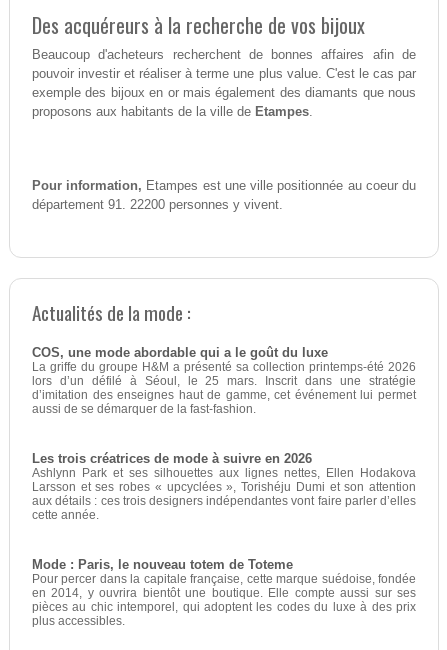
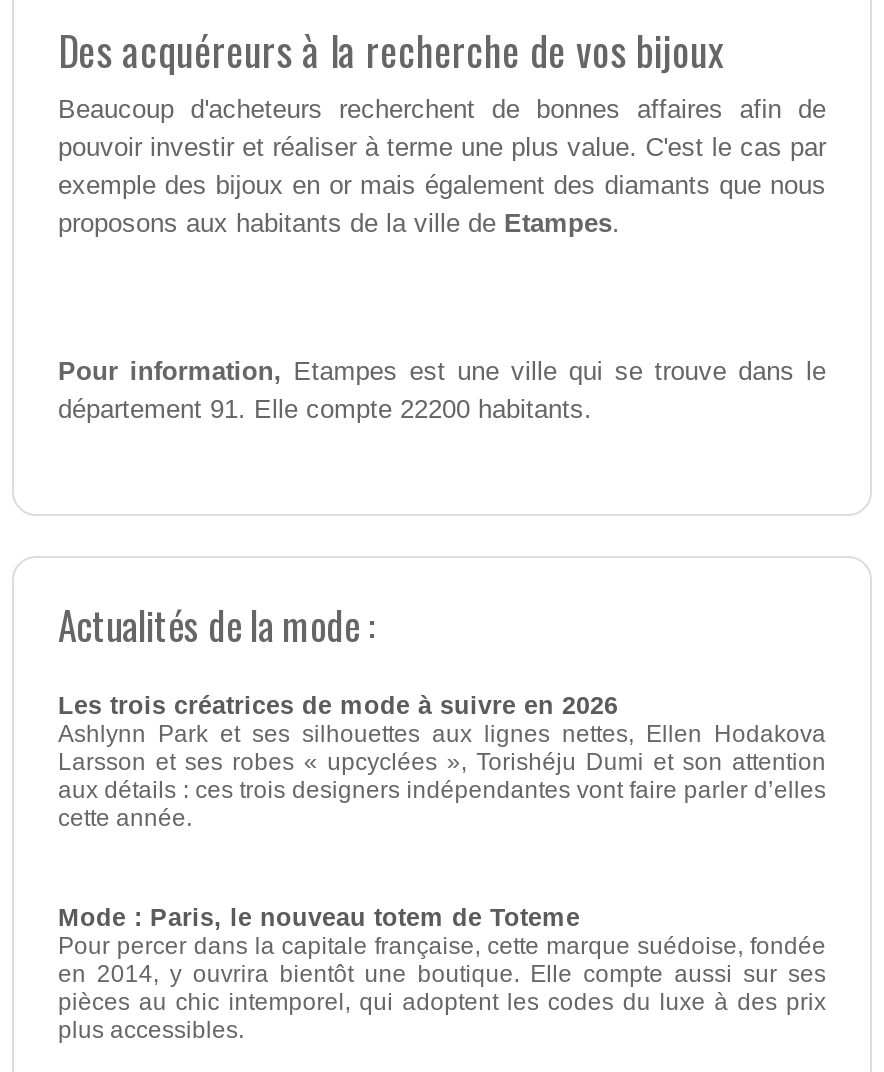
- Pour information, Etampes est une ville positionnée au coeur du
- département 91. 22200 personnes y vivent.
+ Pour information, Etampes est une ville qui se trouve dans le
+ département 91. Elle compte 22200 habitants.

- COS, une mode abordable qui a le goût du luxe
- La griffe du groupe H&M a présenté sa collection printemps-été 2026
- lors d’un défilé à Séoul, le 25 mars. Inscrit dans une stratégie
- d’imitation des enseignes haut de gamme, cet événement lui permet
- aussi de se démarquer de la fast-fashion.
